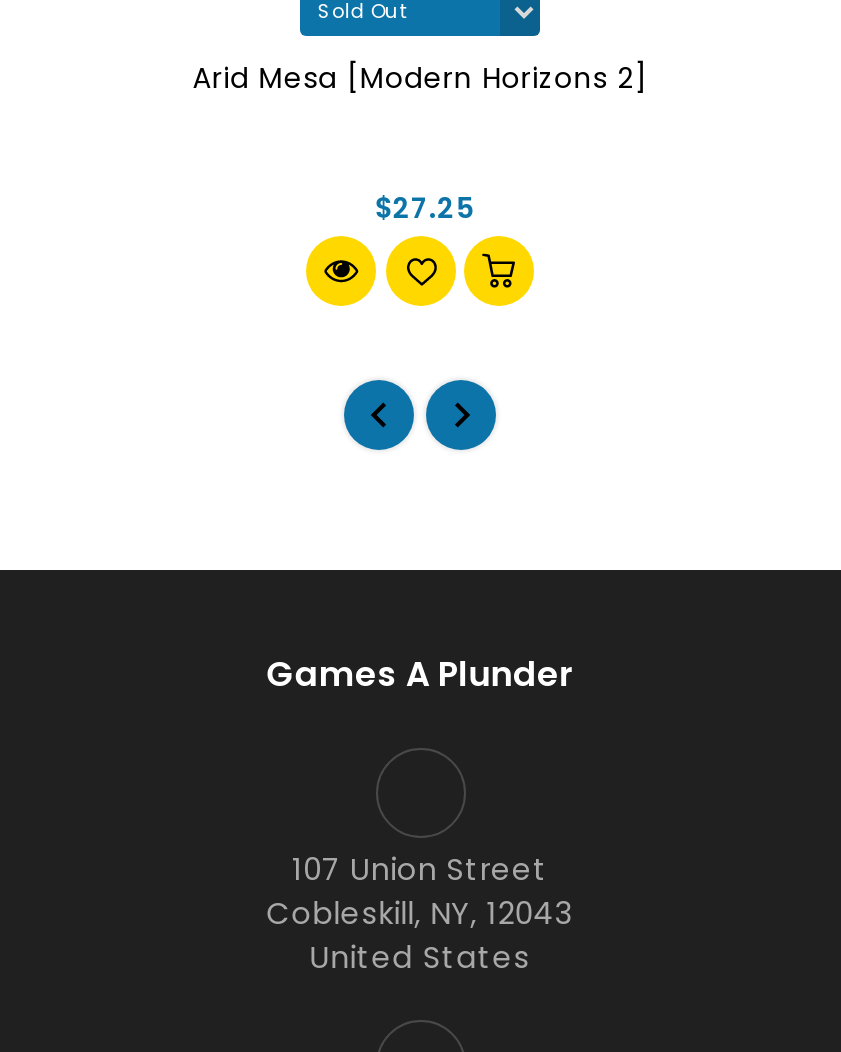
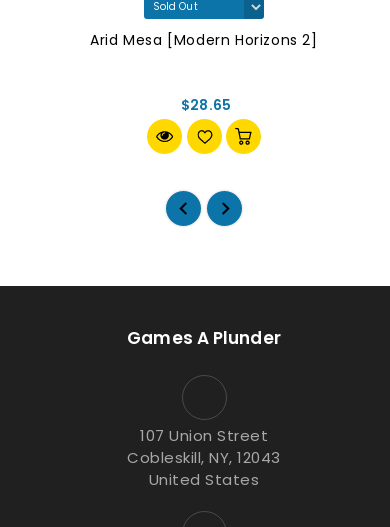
- $27.25
+ $28.65
